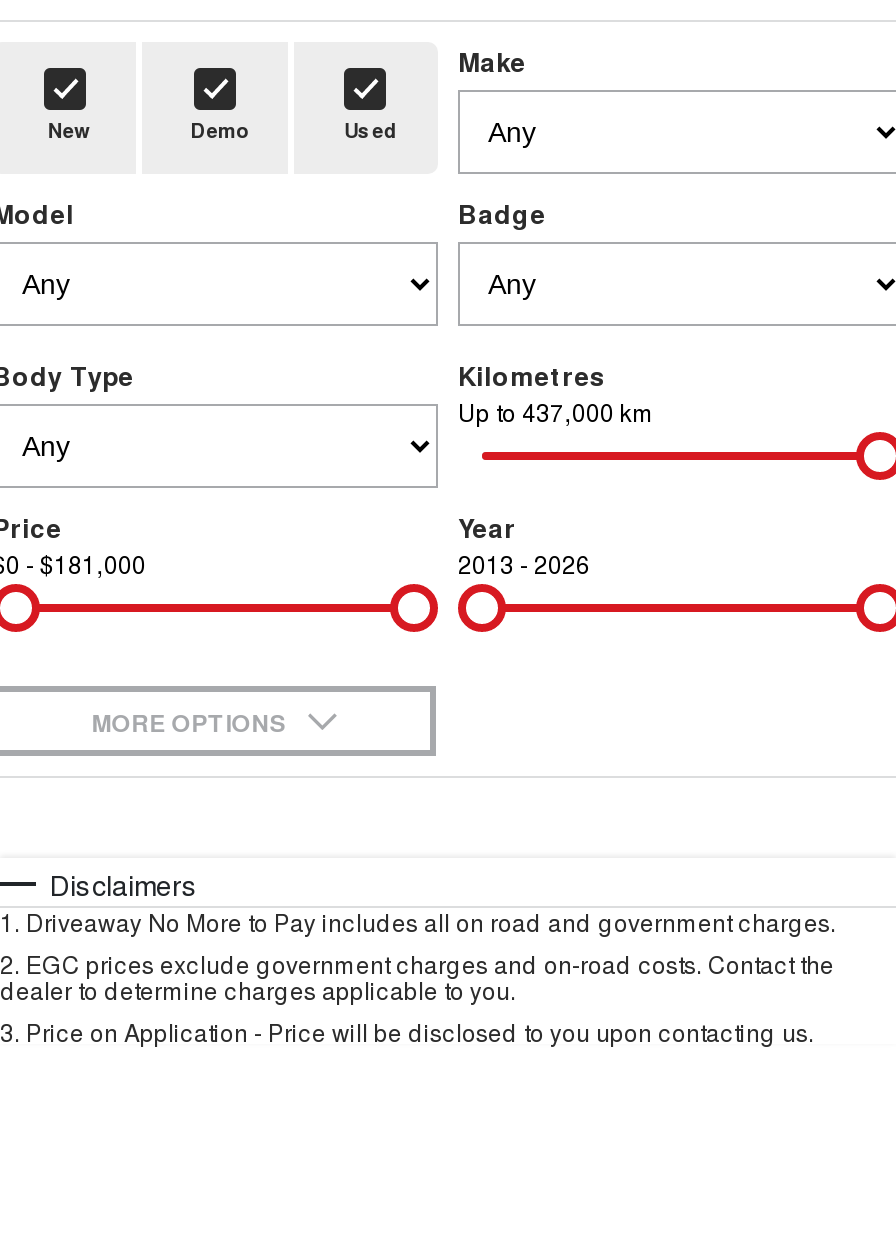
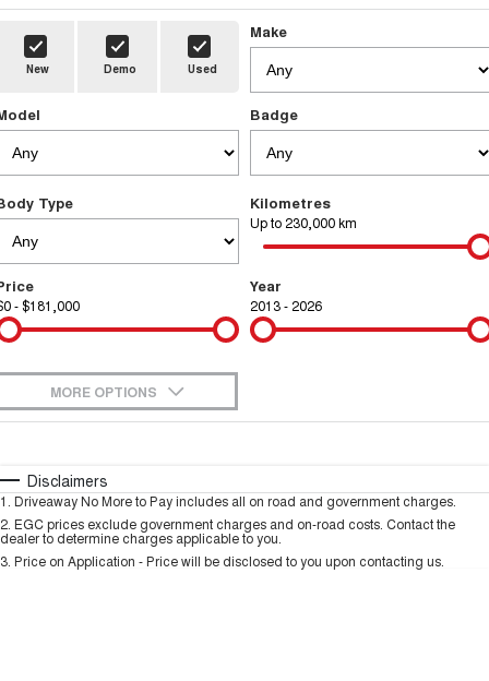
- Up to 437,000 km
+ Up to 230,000 km
